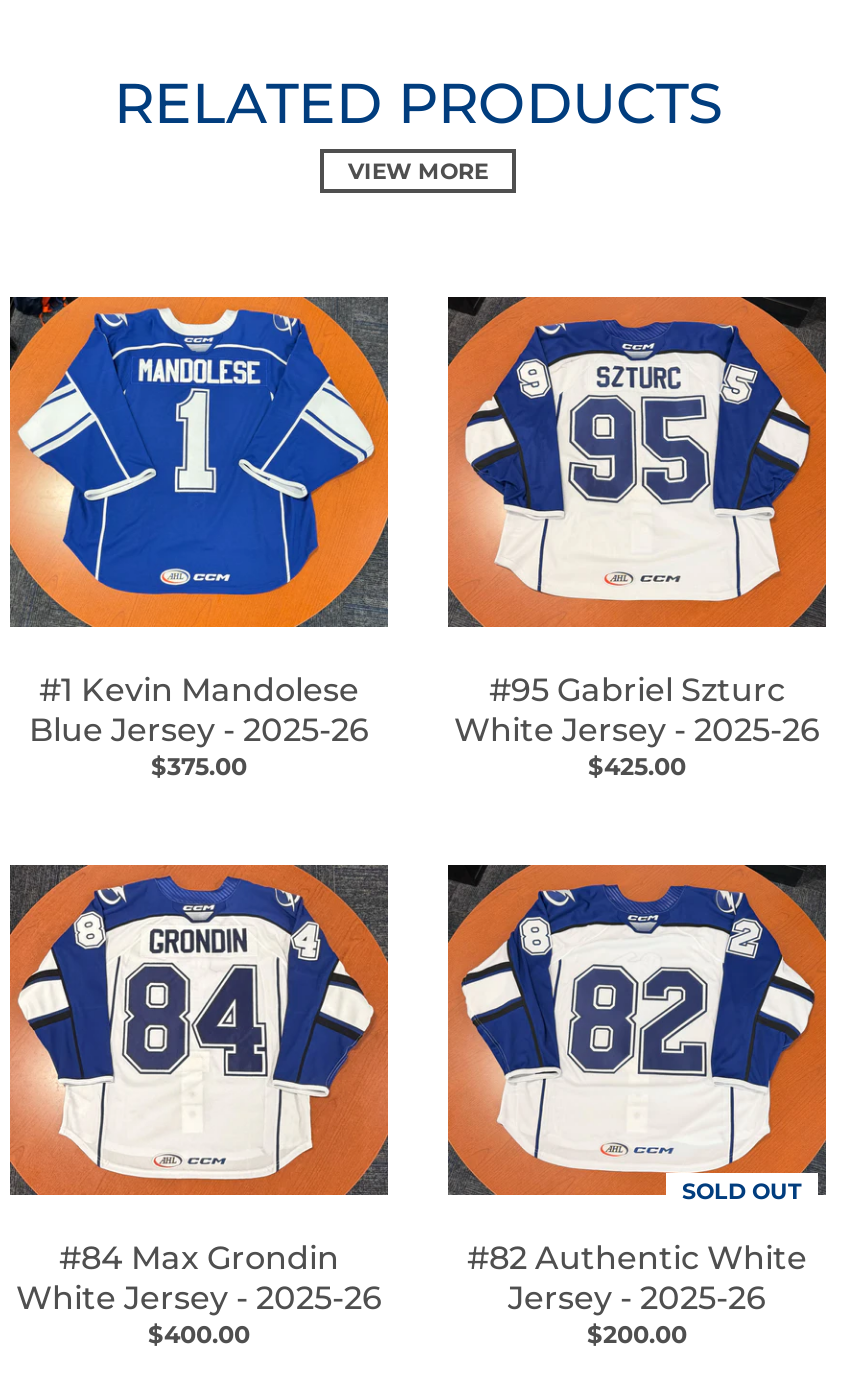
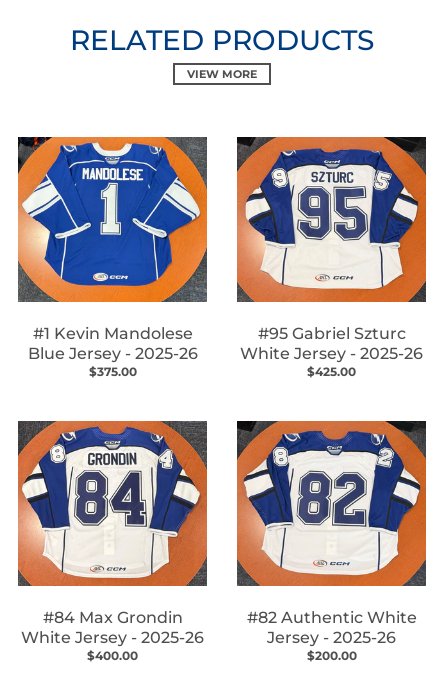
- SOLD OUT
